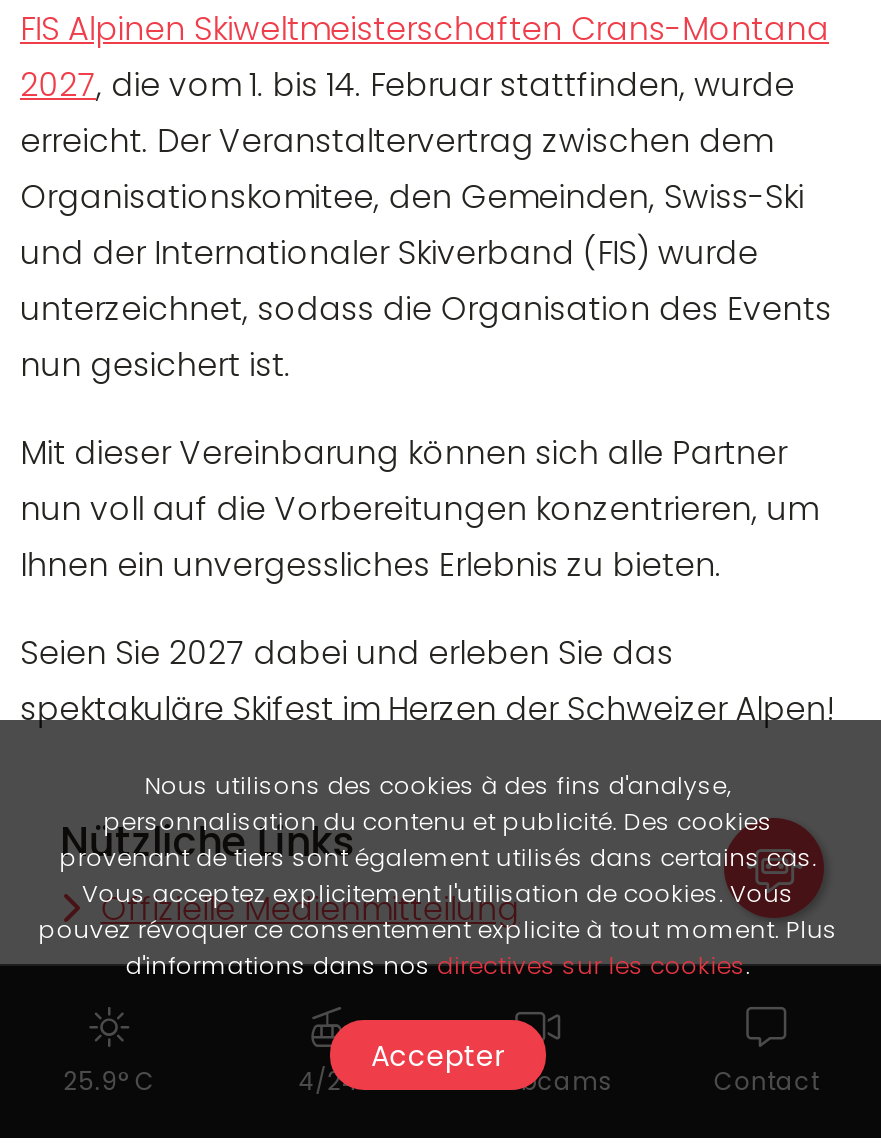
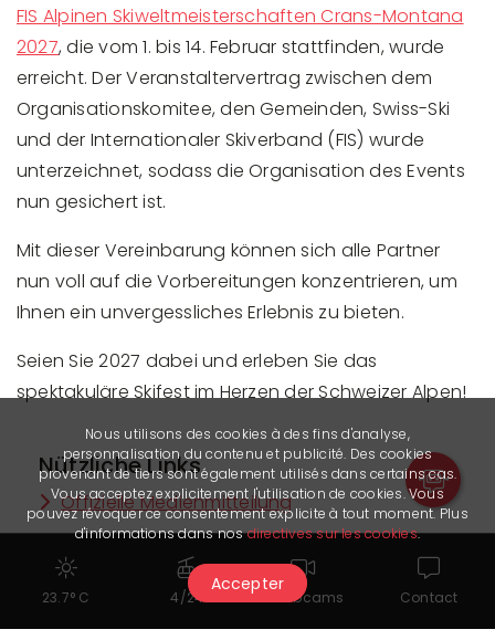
- 25.9° C
+ 23.7° C
